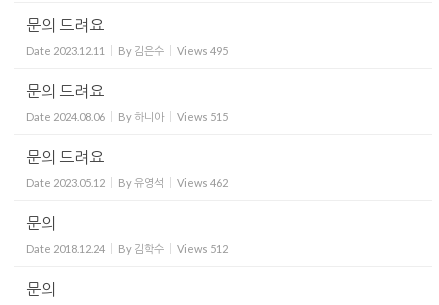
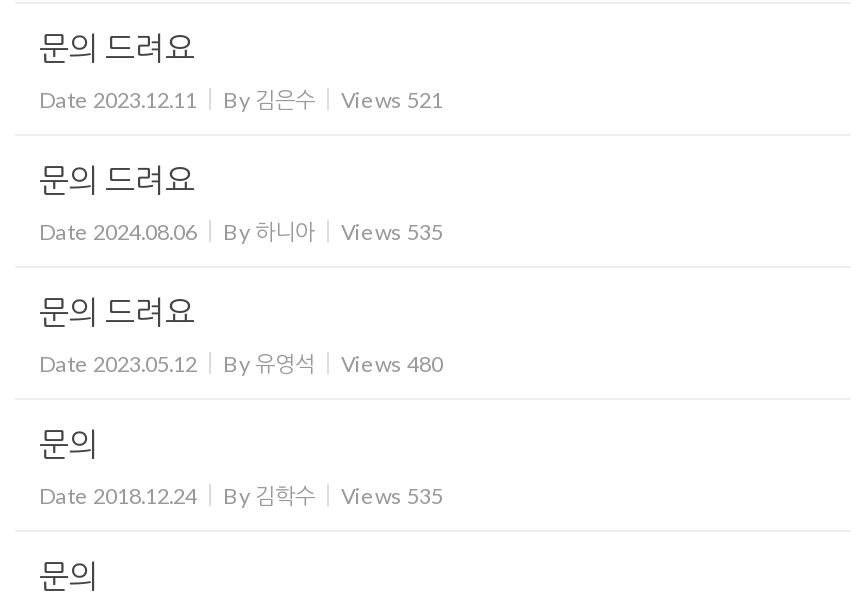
- Views 495
+ Views 521

- Date 2024.08.06 By 하니아 Views 515
+ Date 2024.08.06 By 하니아 Views 535

- Date 2023.05.12 By 유영석 Views 462
+ Date 2023.05.12 By 유영석 Views 480

- Date 2018.12.24 By 김학수 Views 512
+ Date 2018.12.24 By 김학수 Views 535
